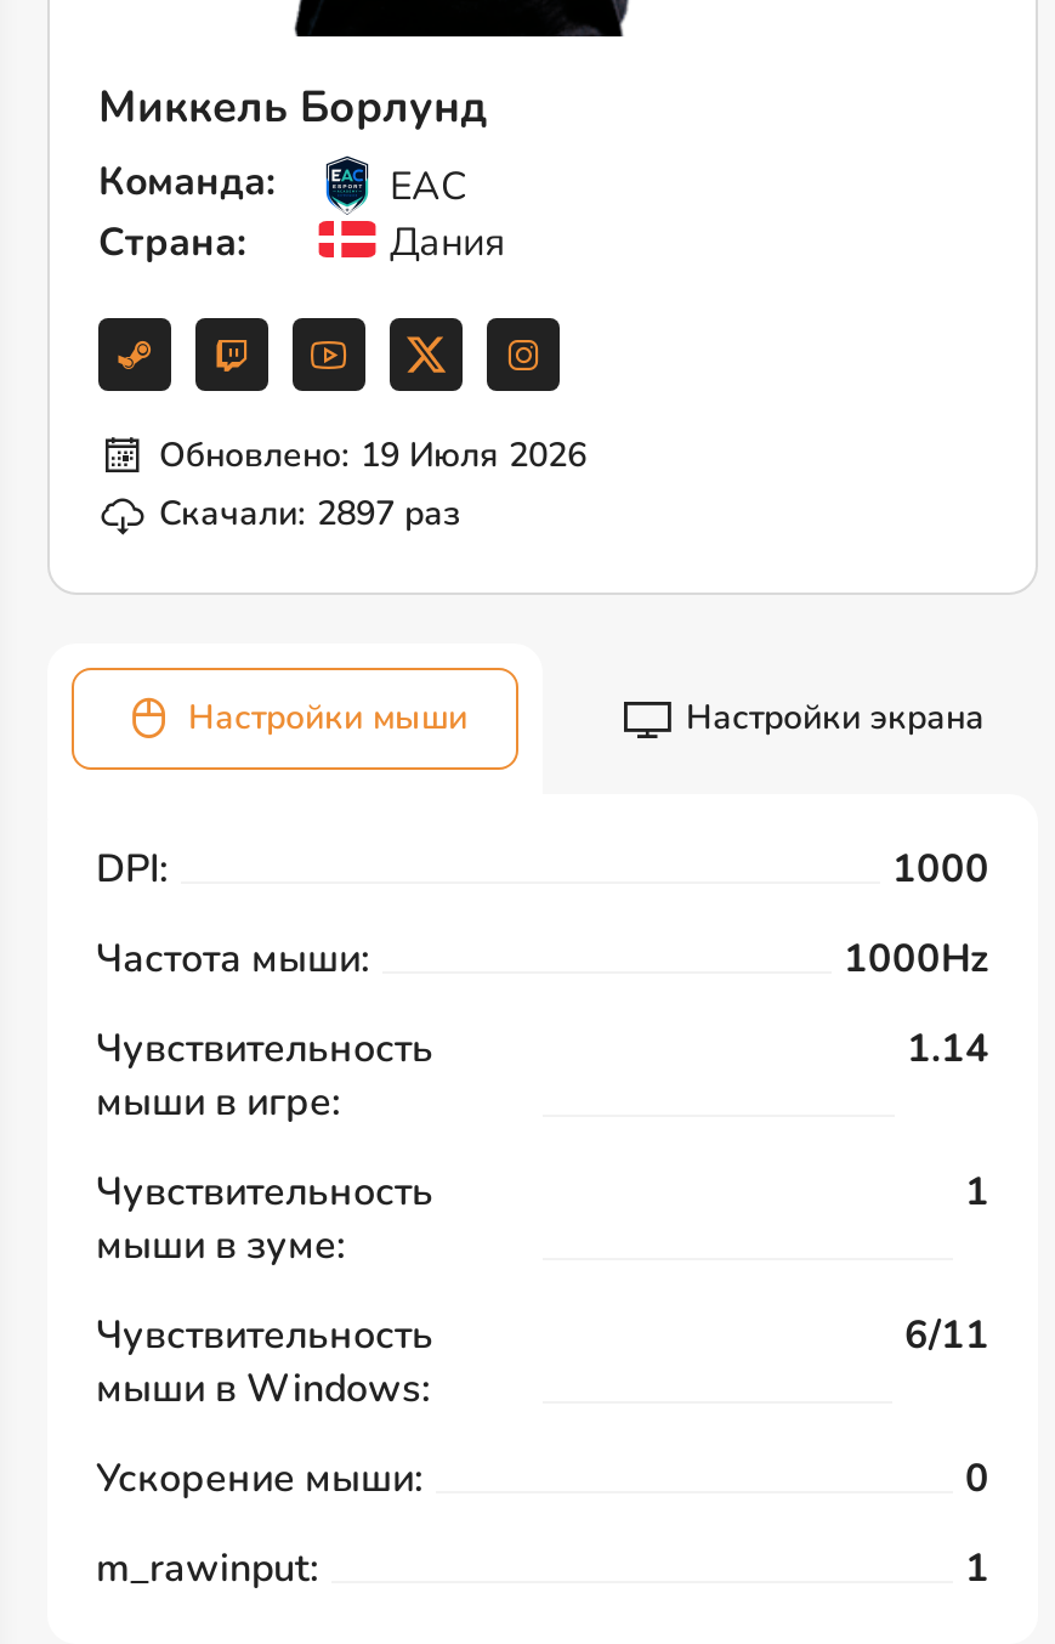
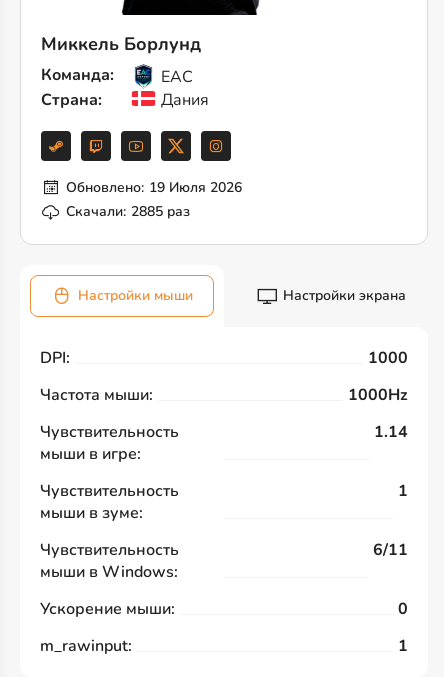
- Скачали: 2897 раз
+ Скачали: 2885 раз
